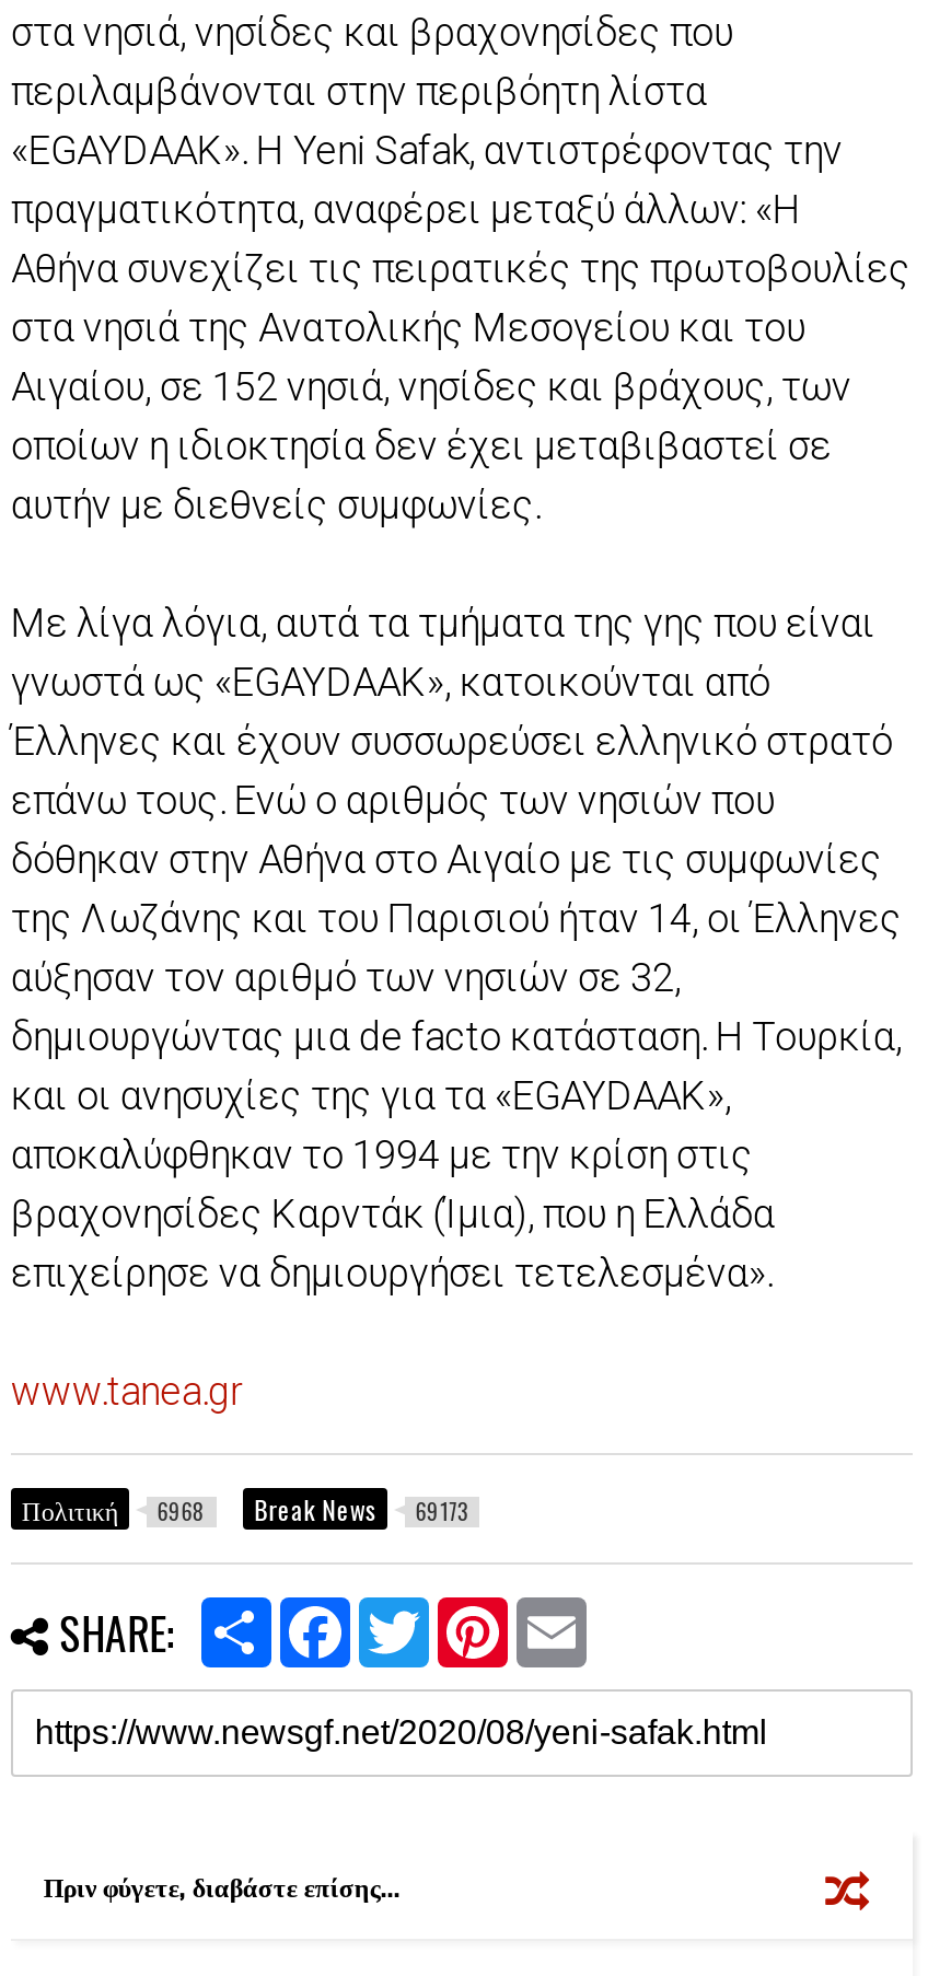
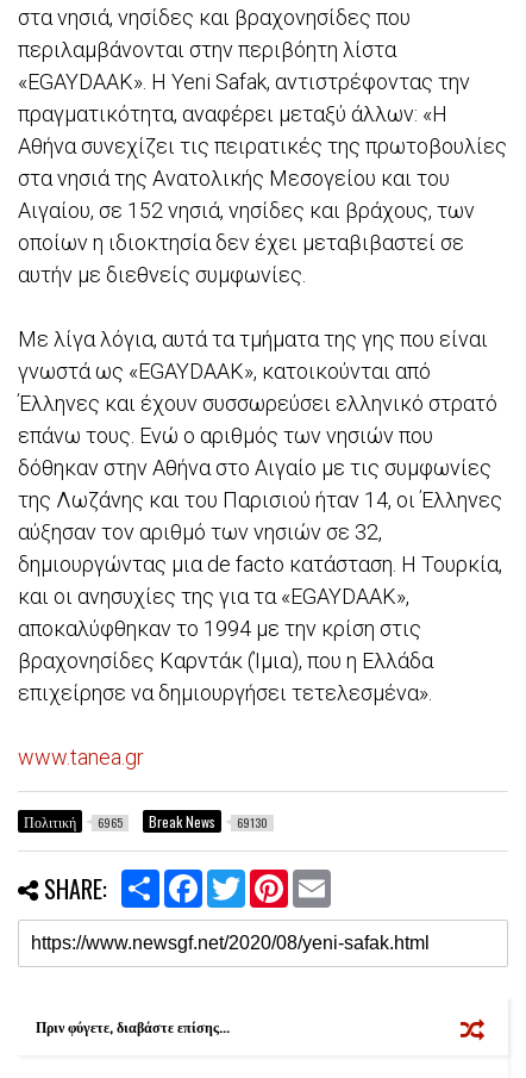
- 6968
+ 6965

- 69173
+ 69130
